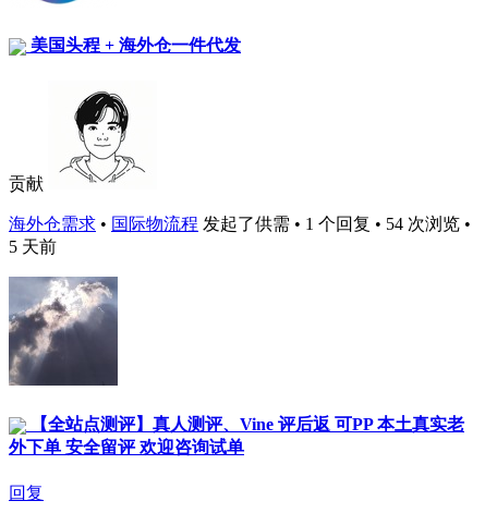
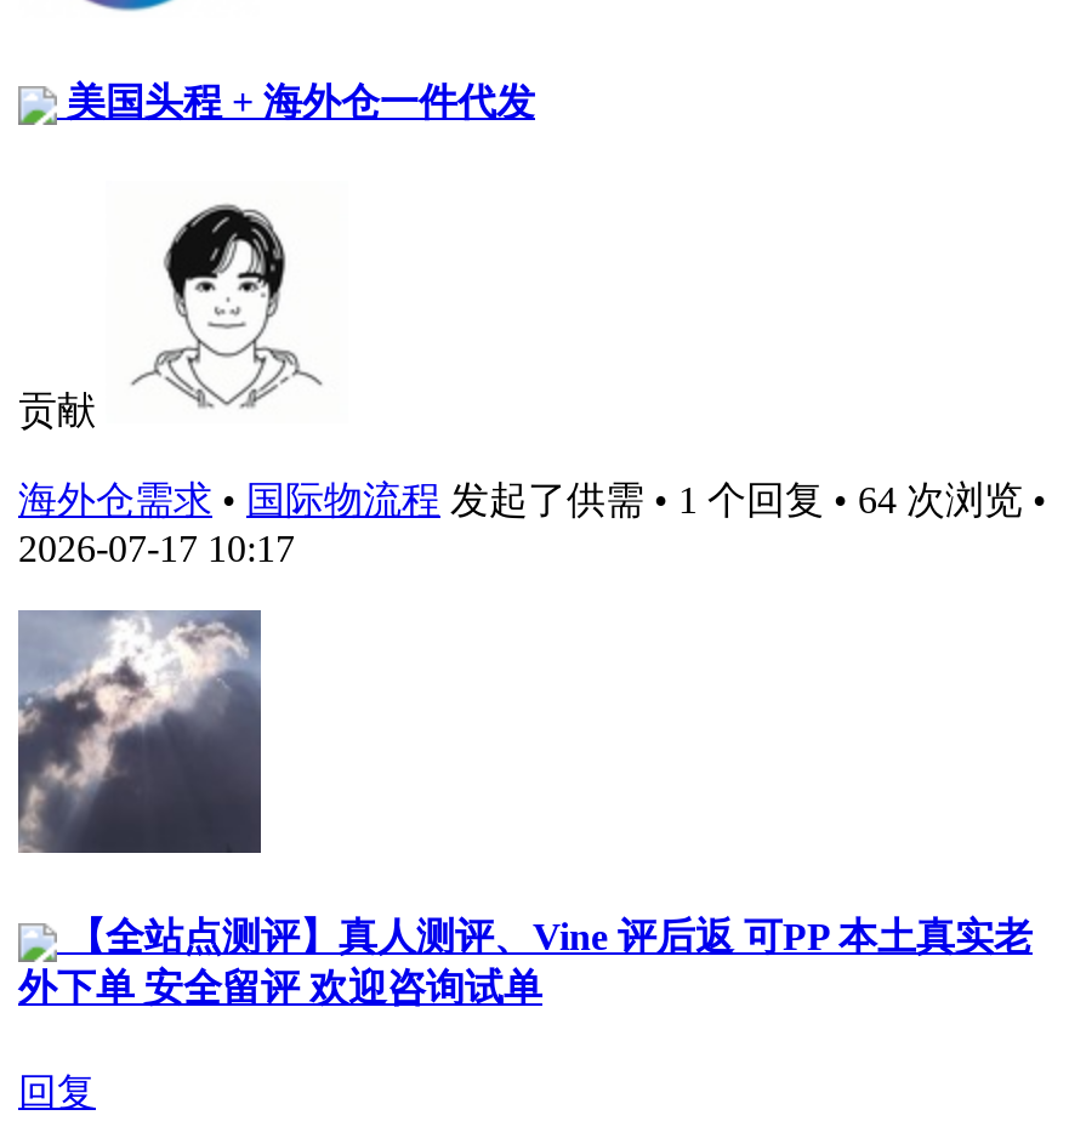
- 海外仓需求•国际物流程 发起了供需 • 1 个回复 • 54 次浏览 •
- 5 天前
+ 海外仓需求•国际物流程 发起了供需 • 1 个回复 • 64 次浏览 •
+ 2026-07-17 10:17
